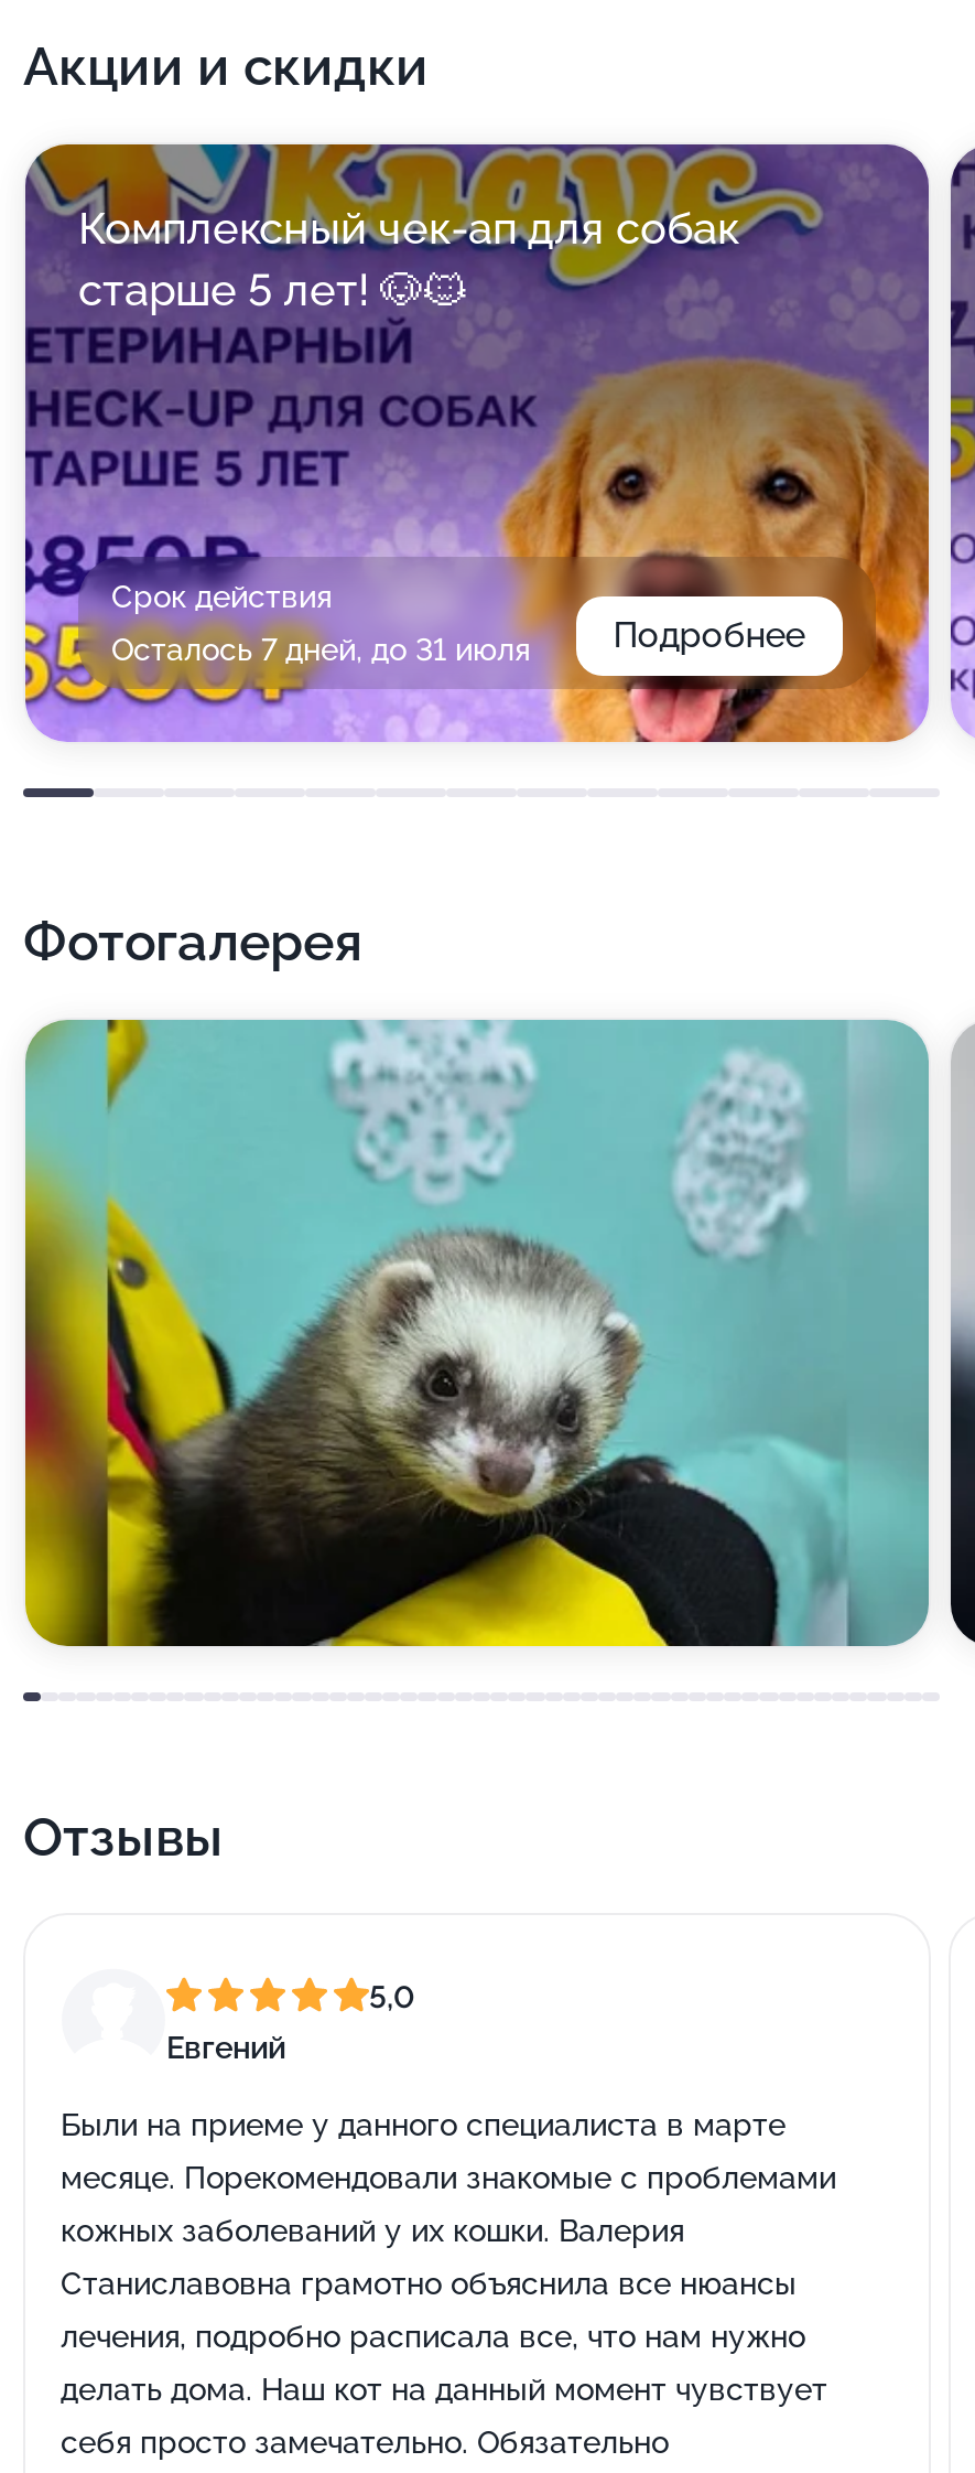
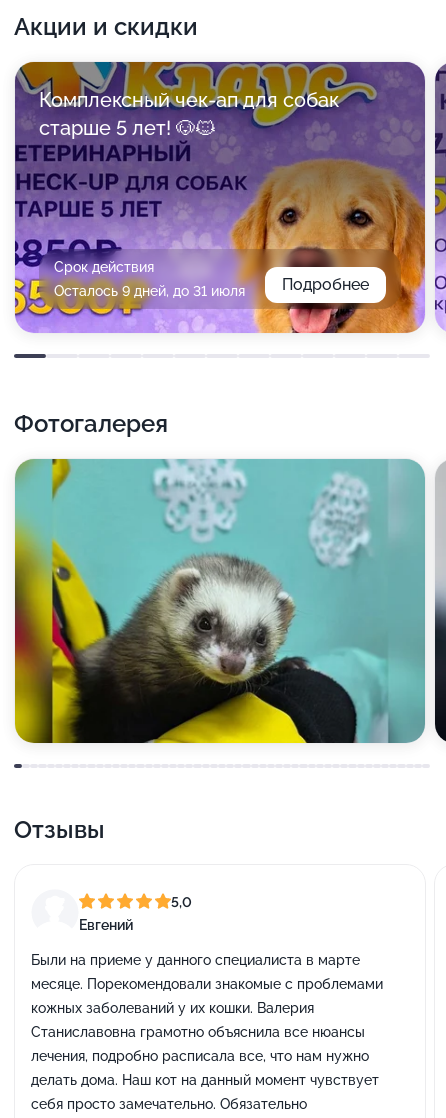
- Осталось 7 дней, до 31 июля
+ Осталось 9 дней, до 31 июля
